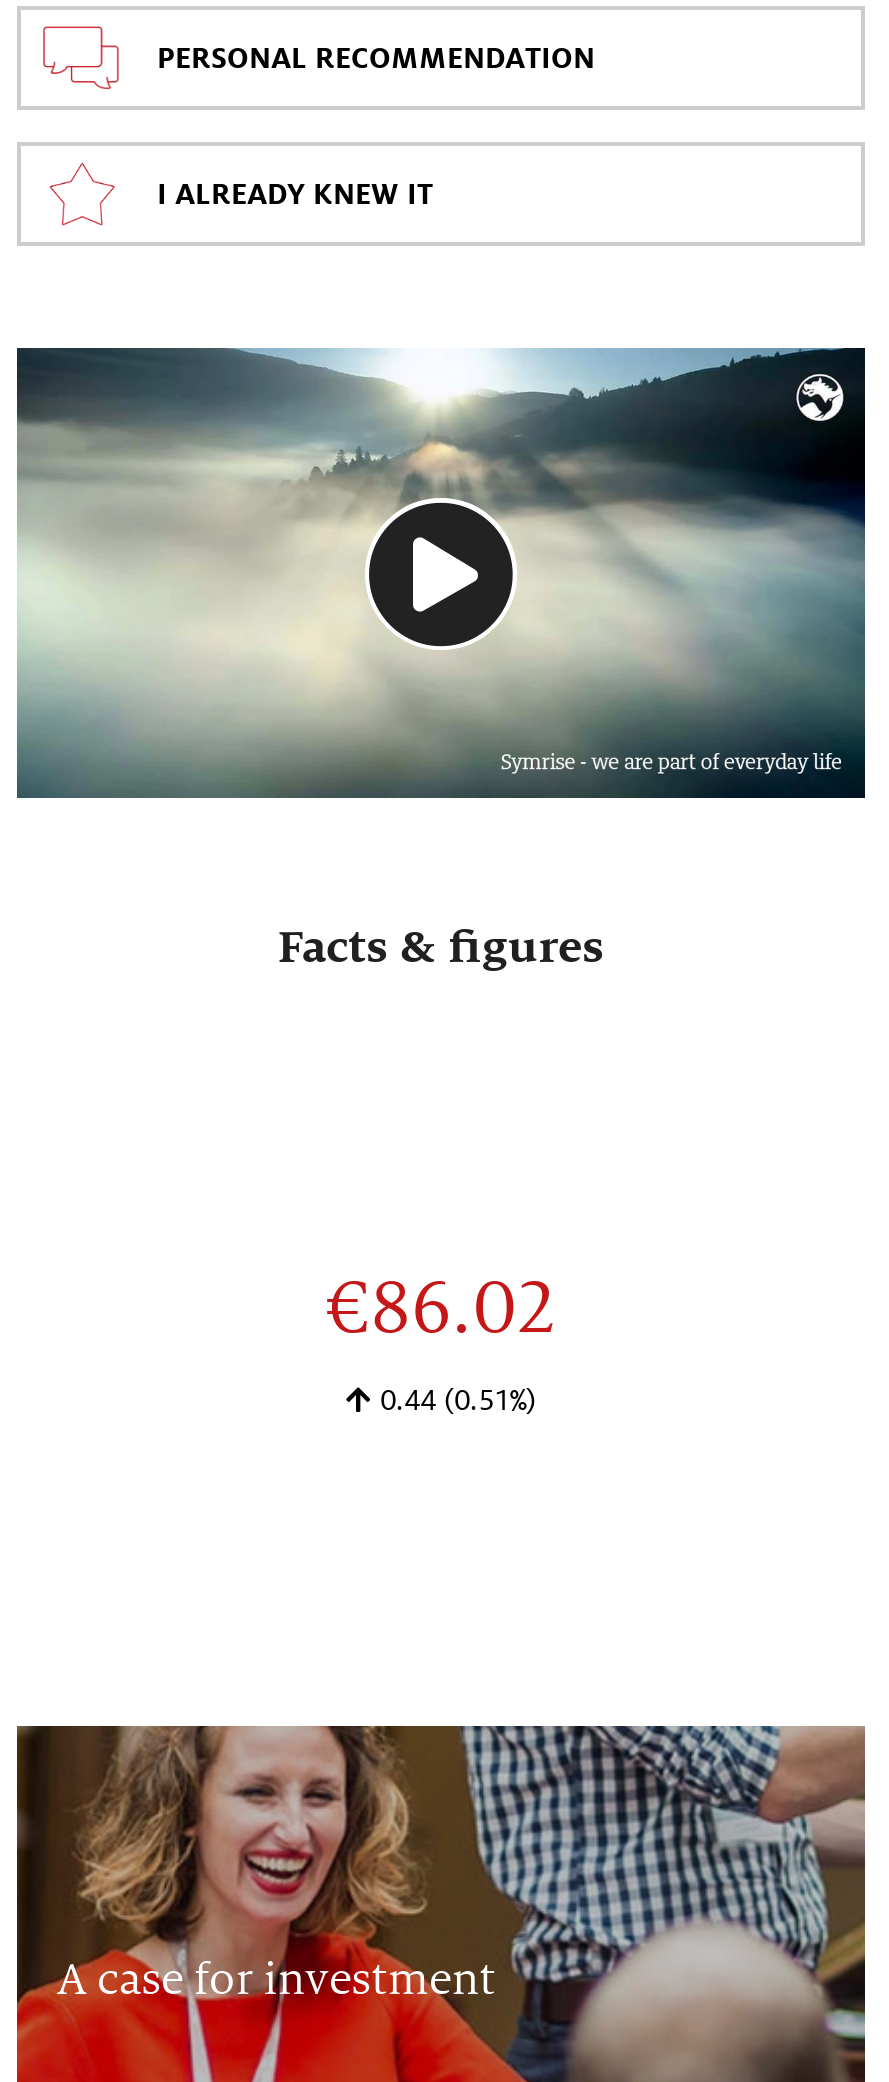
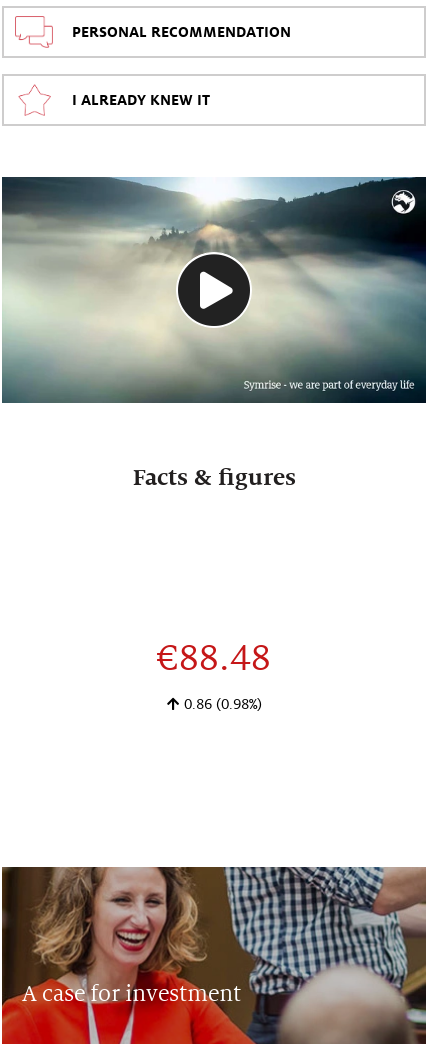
- €86.02
+ €88.48

- 0.44 (0.51%)
+ 0.86 (0.98%)
